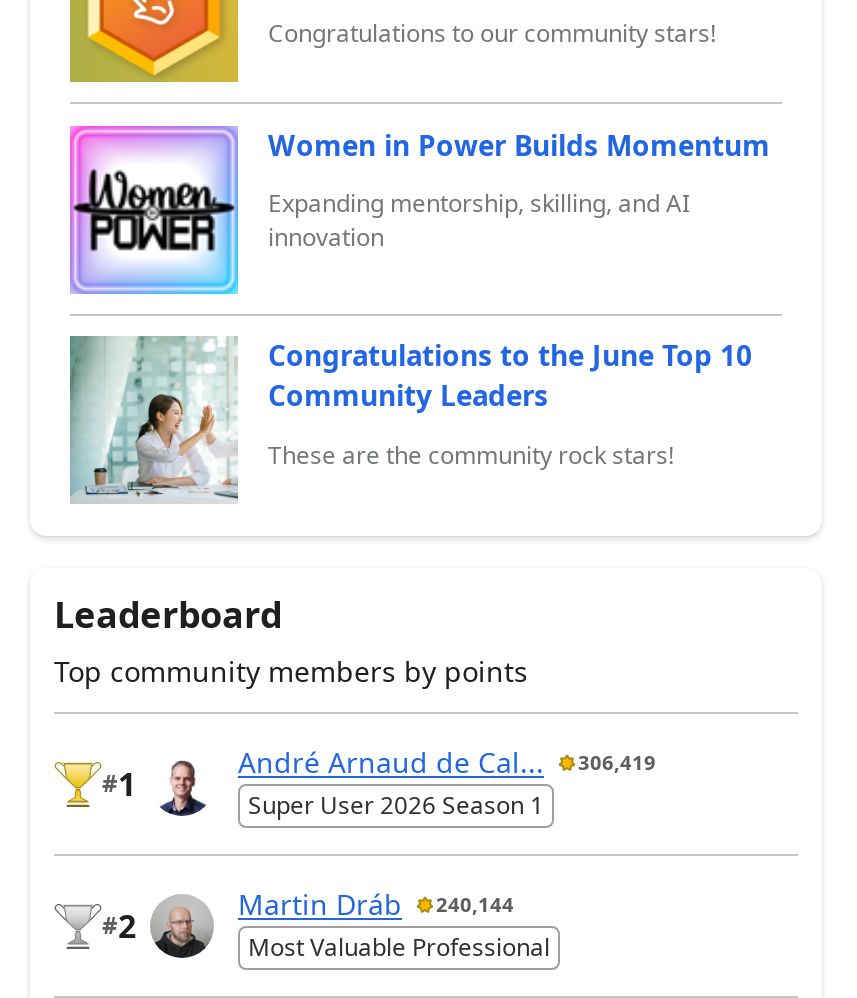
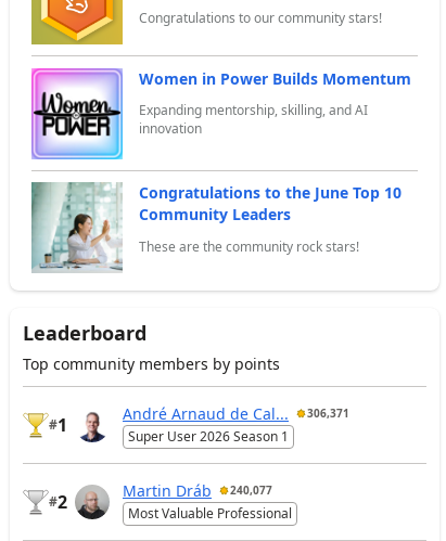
- André Arnaud de Cal... 306,419
+ André Arnaud de Cal... 306,371

- Martin Dráb 240,144
+ Martin Dráb 240,077
